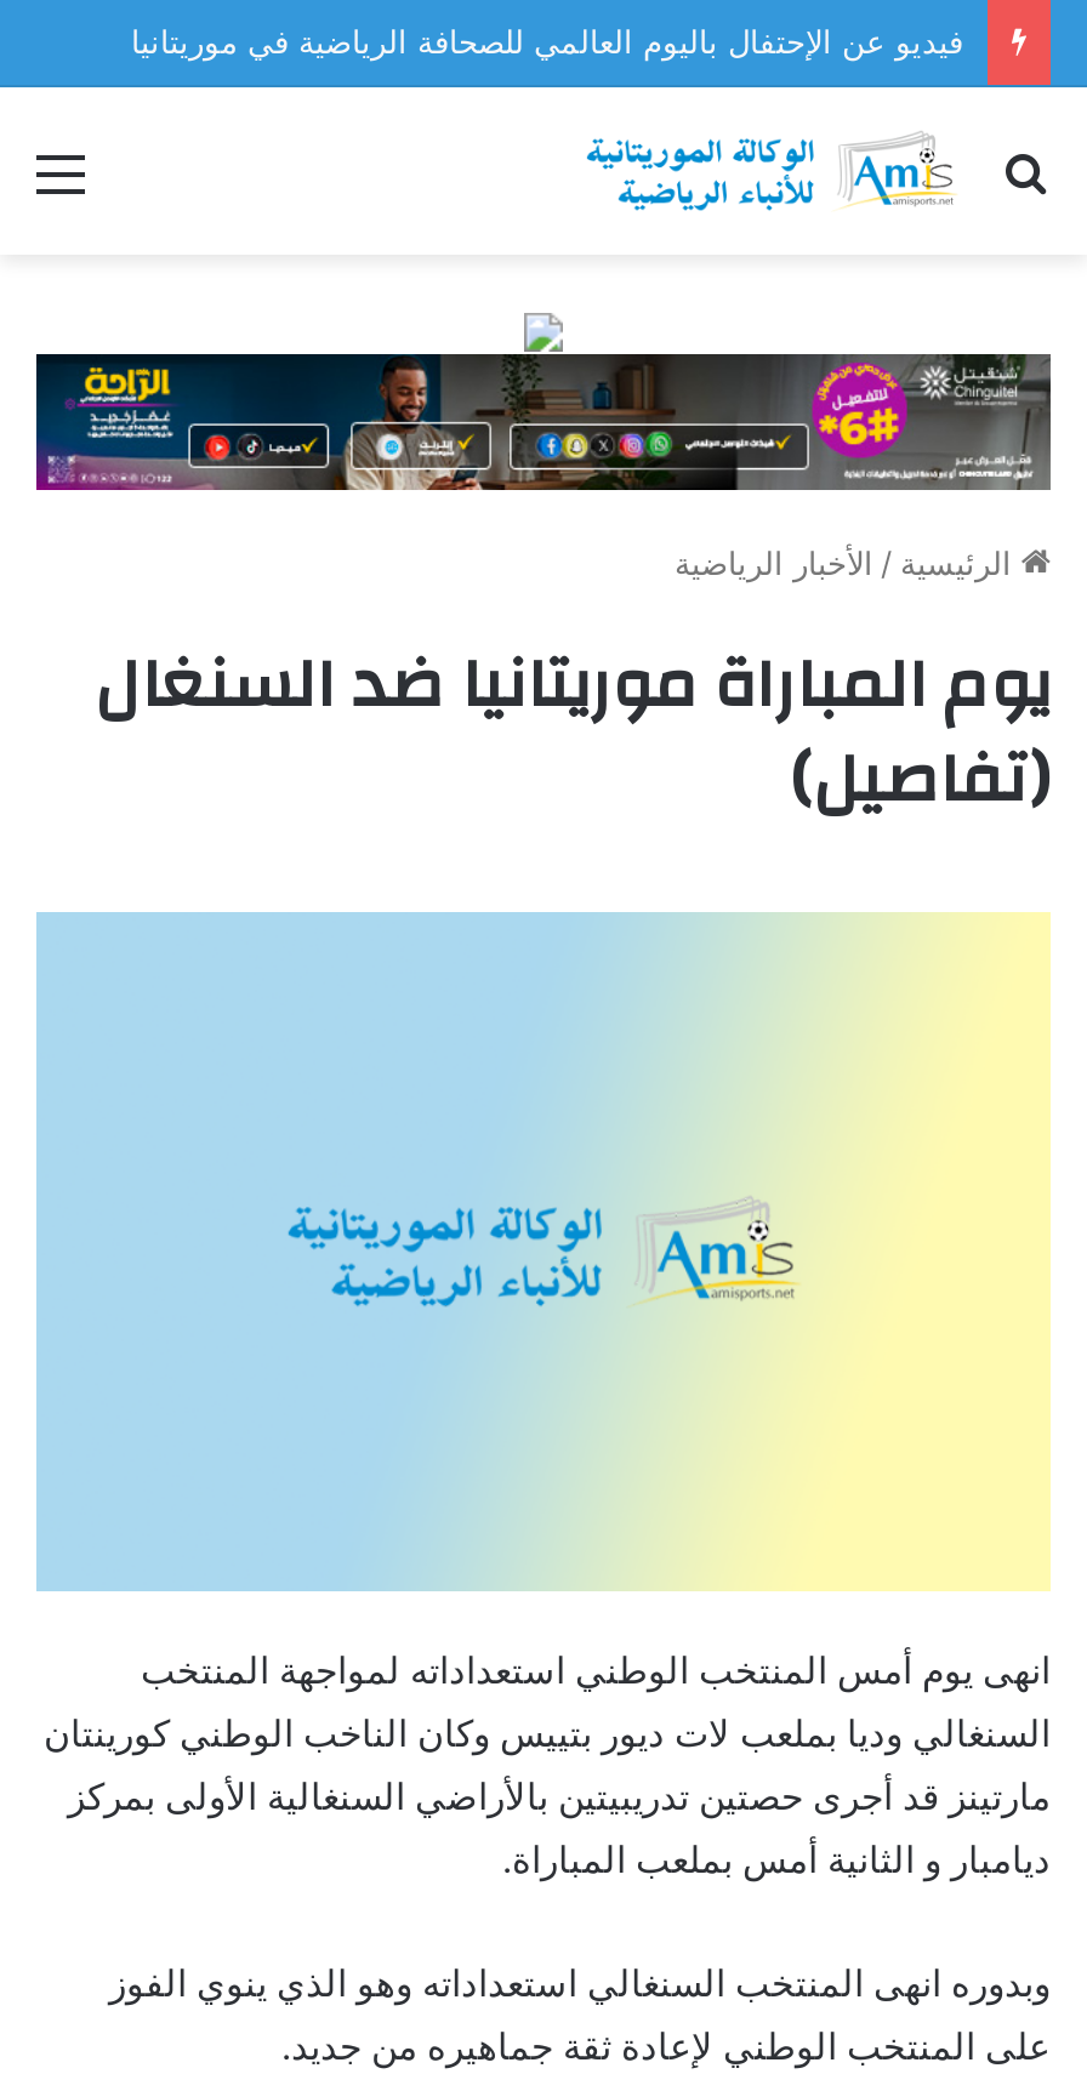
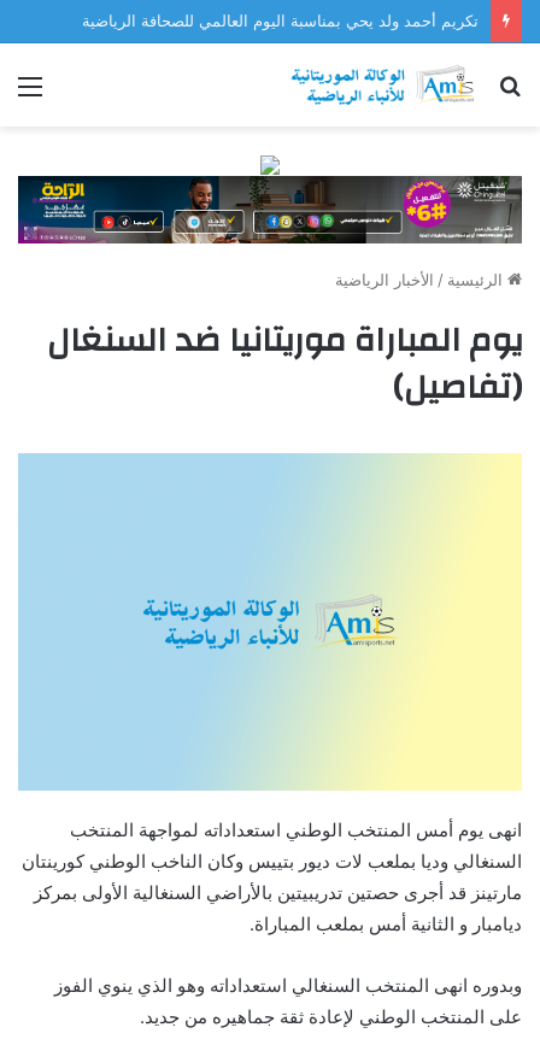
- فيديو عن الإحتفال باليوم العالمي للصحافة الرياضية في موريتانيا
+ تكريم أحمد ولد يحي بمناسبة اليوم العالمي للصحافة الرياضية
